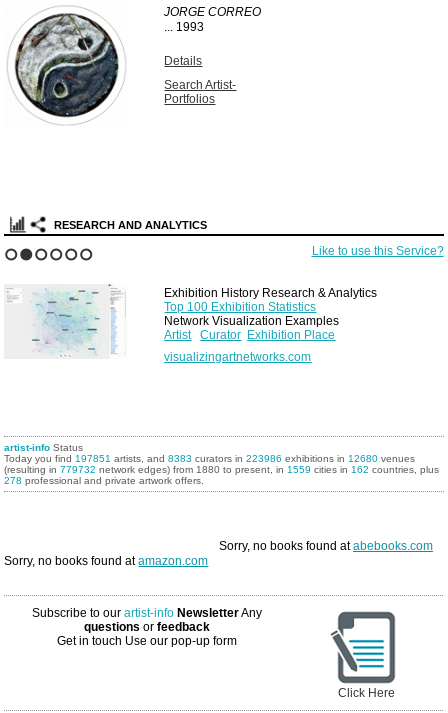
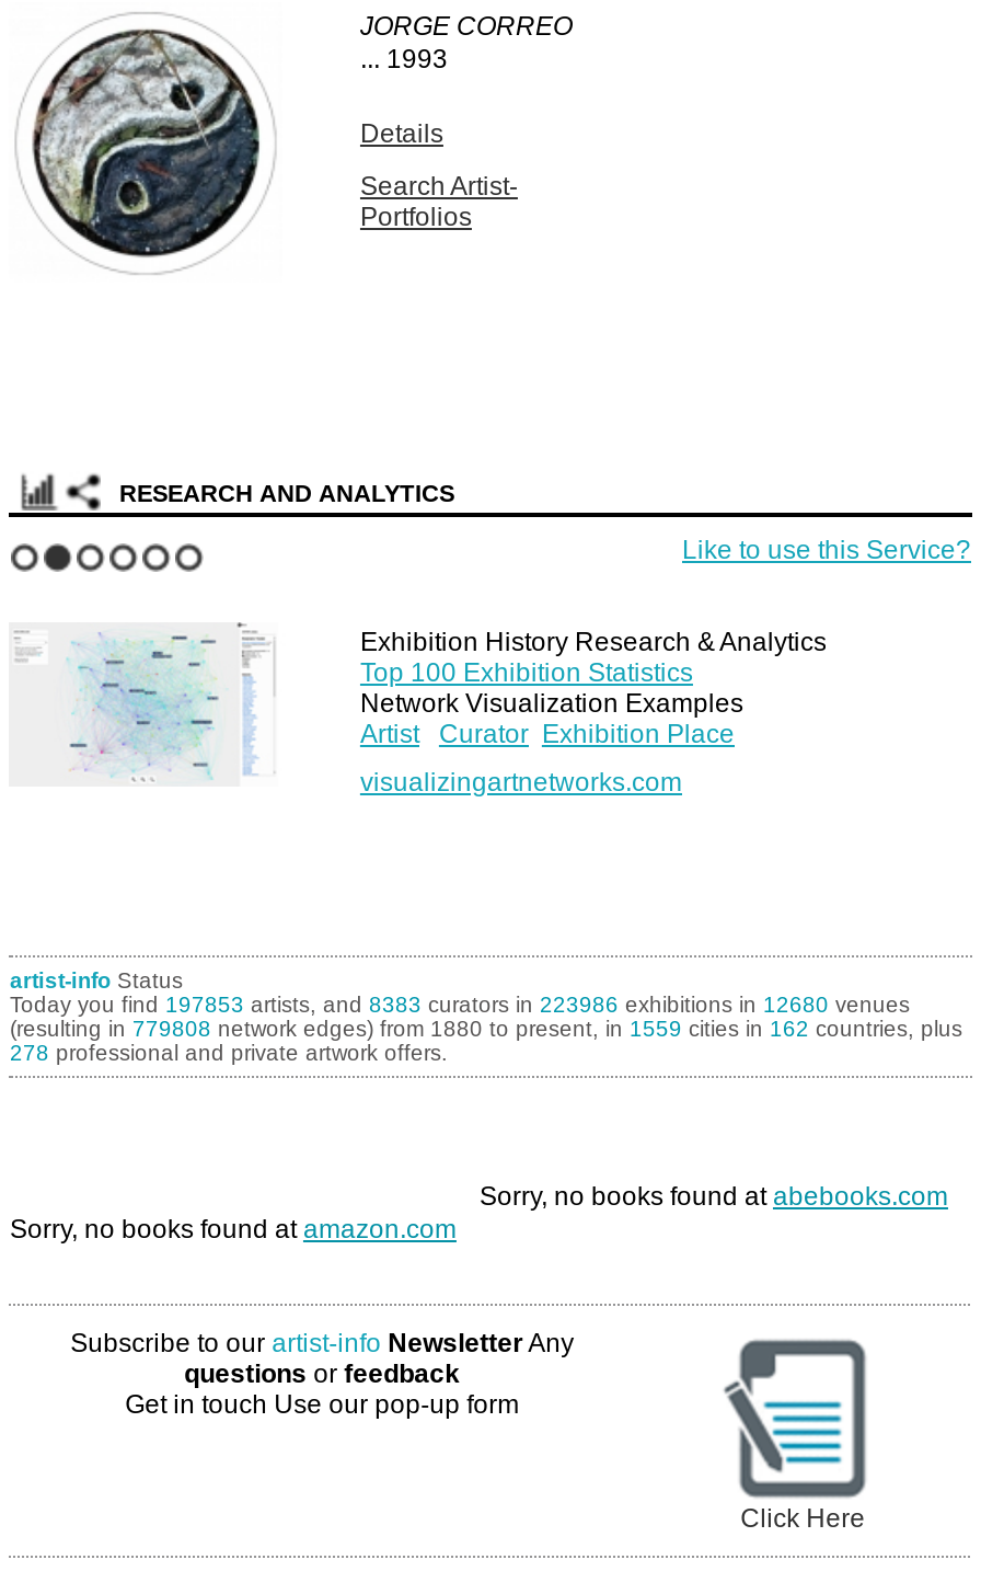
- Today you find 197851 artists, and 8383 curators in 223986 exhibitions in 12680 venues
+ Today you find 197853 artists, and 8383 curators in 223986 exhibitions in 12680 venues

- (resulting in 779732 network edges) from 1880 to present, in 1559 cities in 162 countries, plus
+ (resulting in 779808 network edges) from 1880 to present, in 1559 cities in 162 countries, plus
